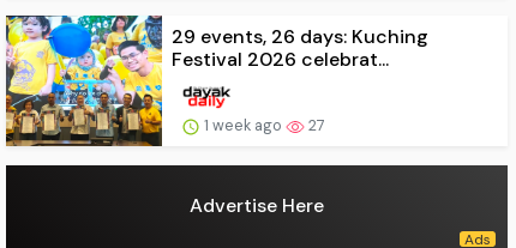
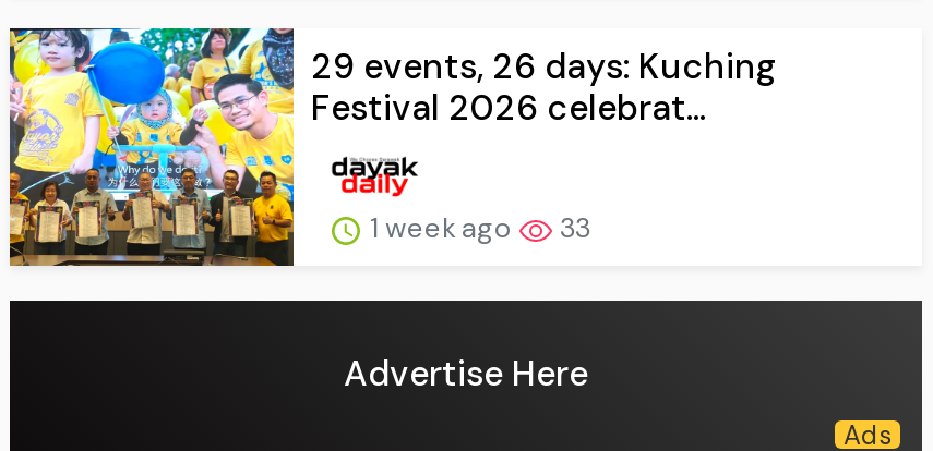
- 1 week ago 27
+ 1 week ago 33
